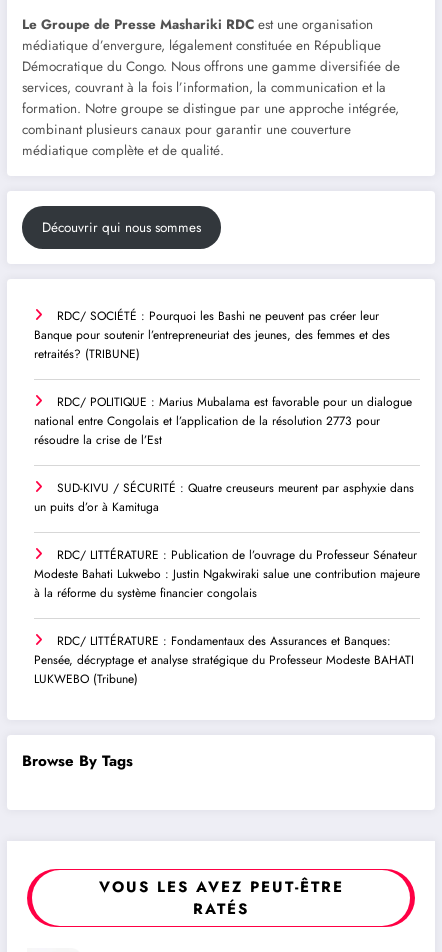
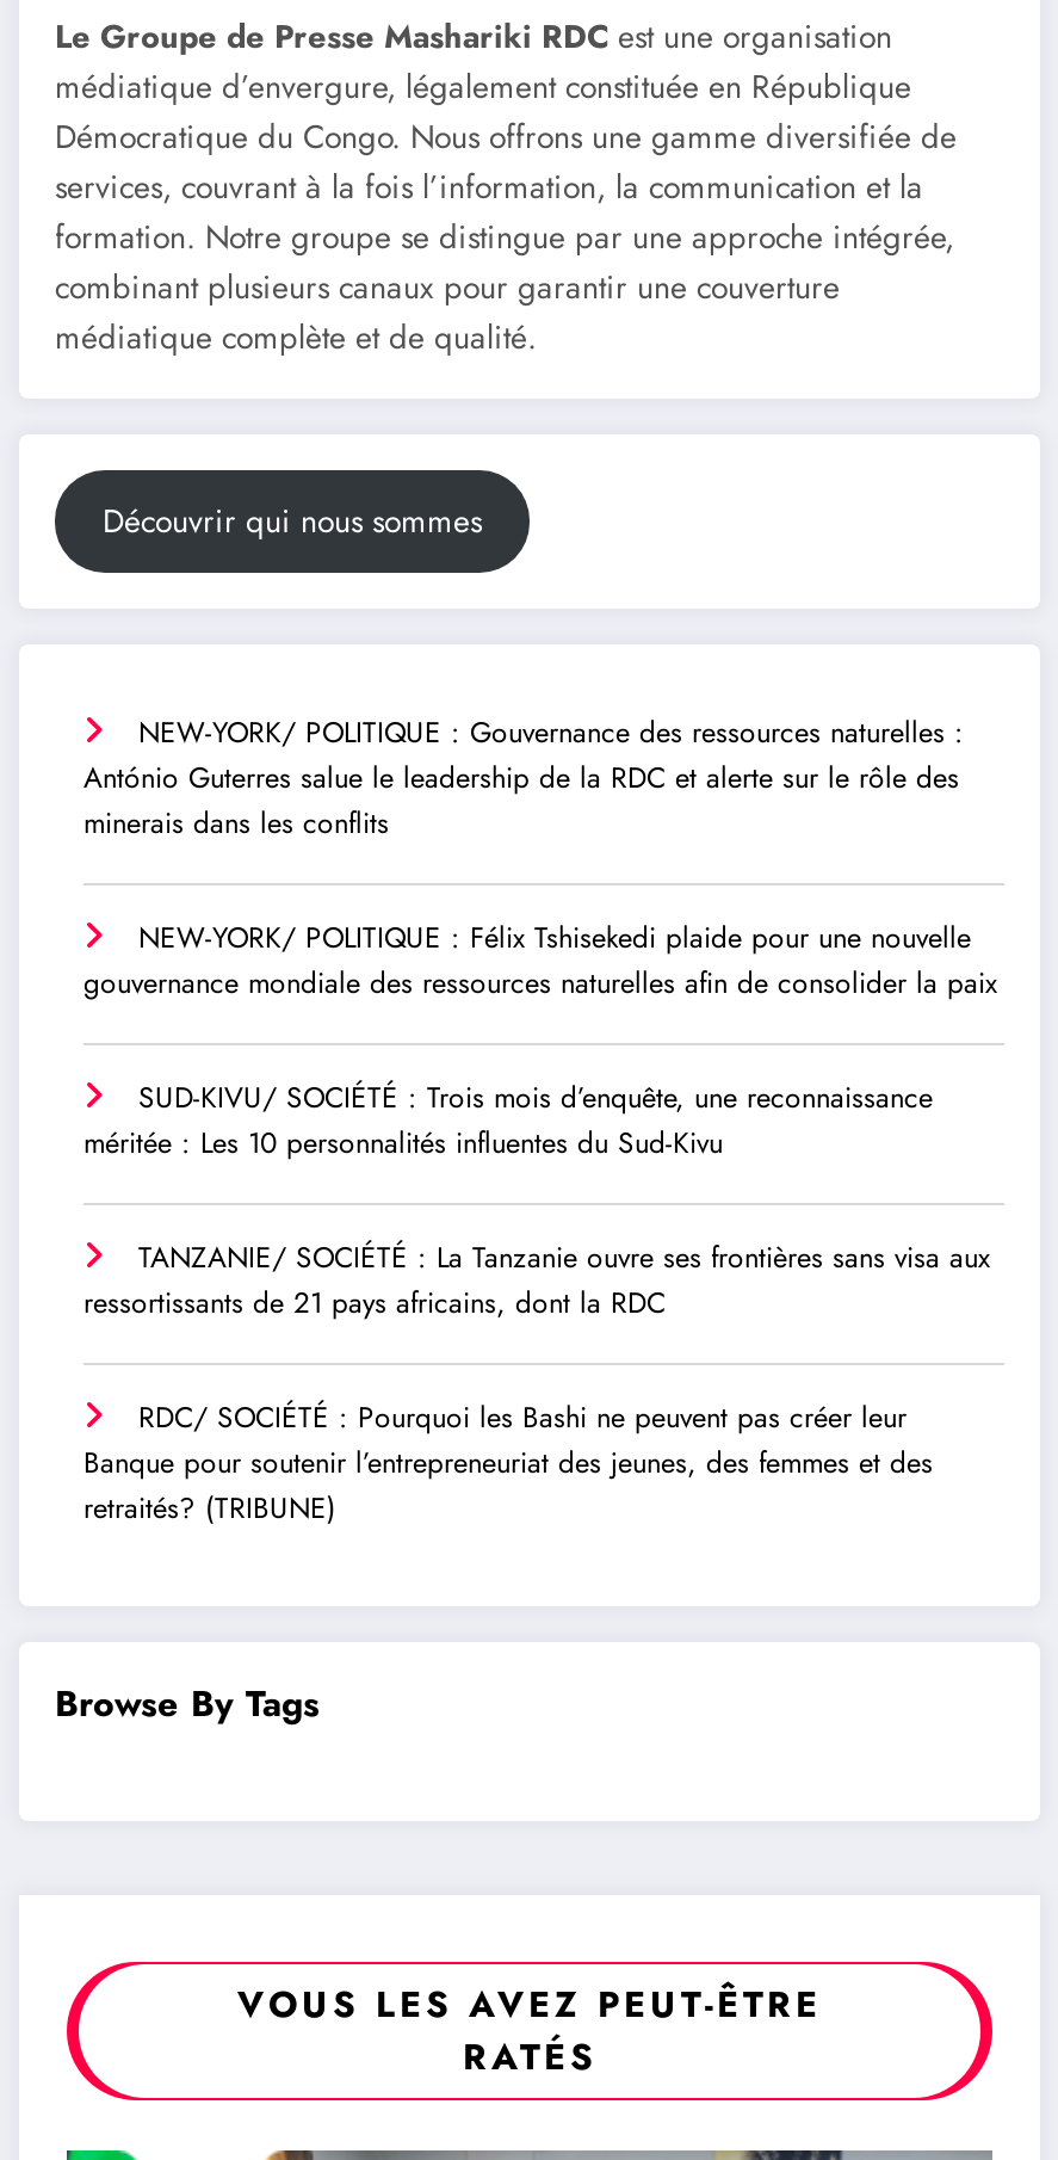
+ NEW-YORK/ POLITIQUE : Gouvernance des ressources naturelles :
+ António Guterres salue le leadership de la RDC et alerte sur le rôle des
+ minerais dans les conflits
+ NEW-YORK/ POLITIQUE : Félix Tshisekedi plaide pour une nouvelle
+ gouvernance mondiale des ressources naturelles afin de consolider la paix
+ SUD-KIVU/ SOCIÉTÉ : Trois mois d’enquête, une reconnaissance
+ méritée : Les 10 personnalités influentes du Sud-Kivu
+ TANZANIE/ SOCIÉTÉ : La Tanzanie ouvre ses frontières sans visa aux
+ ressortissants de 21 pays africains, dont la RDC

moved down: RDC/ SOCIÉTÉ : Pourquoi les Bashi ne peuvent pas créer leur | Banque pour soutenir l’entrepreneuriat des jeunes, des femmes et des | retraités? (TRIBUNE)

- RDC/ POLITIQUE : Marius Mubalama est favorable pour un dialogue
- national entre Congolais et l’application de la résolution 2773 pour
- résoudre la crise de l’Est
- SUD-KIVU / SÉCURITÉ : Quatre creuseurs meurent par asphyxie dans
- un puits d’or à Kamituga
- RDC/ LITTÉRATURE : Publication de l’ouvrage du Professeur Sénateur
- Modeste Bahati Lukwebo : Justin Ngakwiraki salue une contribution majeure
- à la réforme du système financier congolais
- RDC/ LITTÉRATURE : Fondamentaux des Assurances et Banques:
- Pensée, décryptage et analyse stratégique du Professeur Modeste BAHATI
- LUKWEBO (Tribune)
